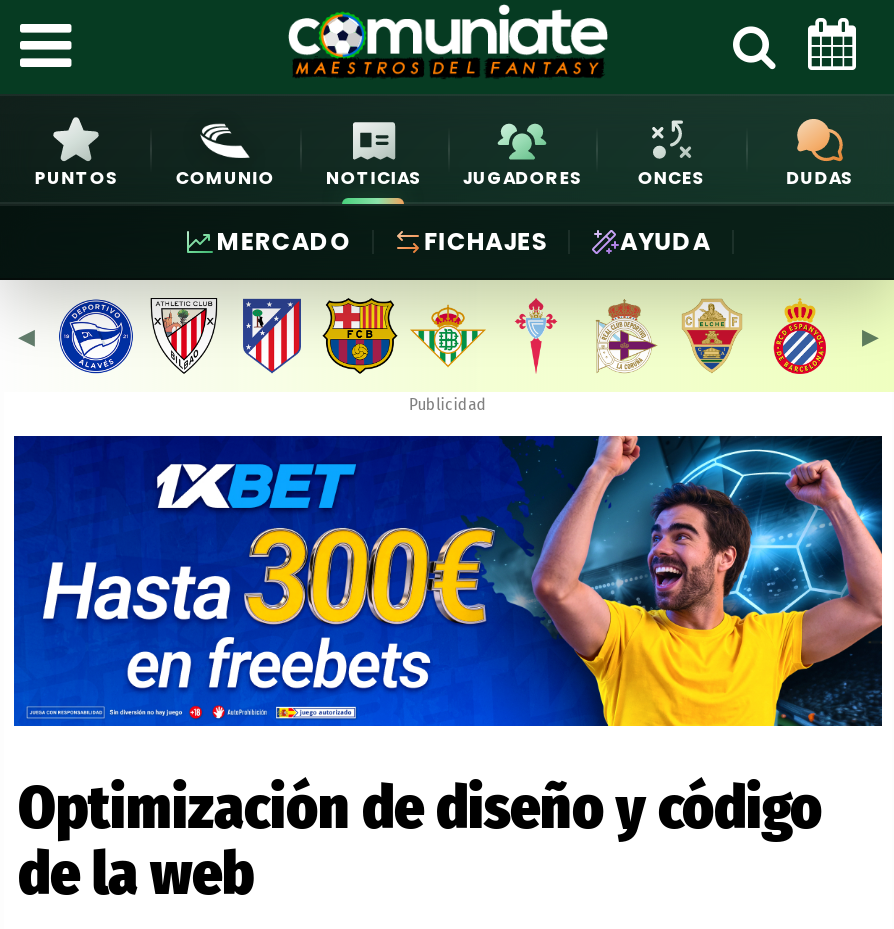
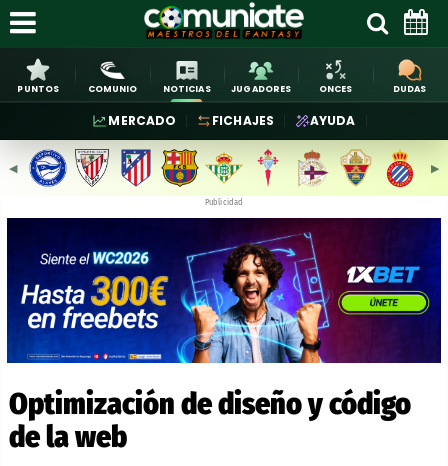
- [image]
+ [image]
